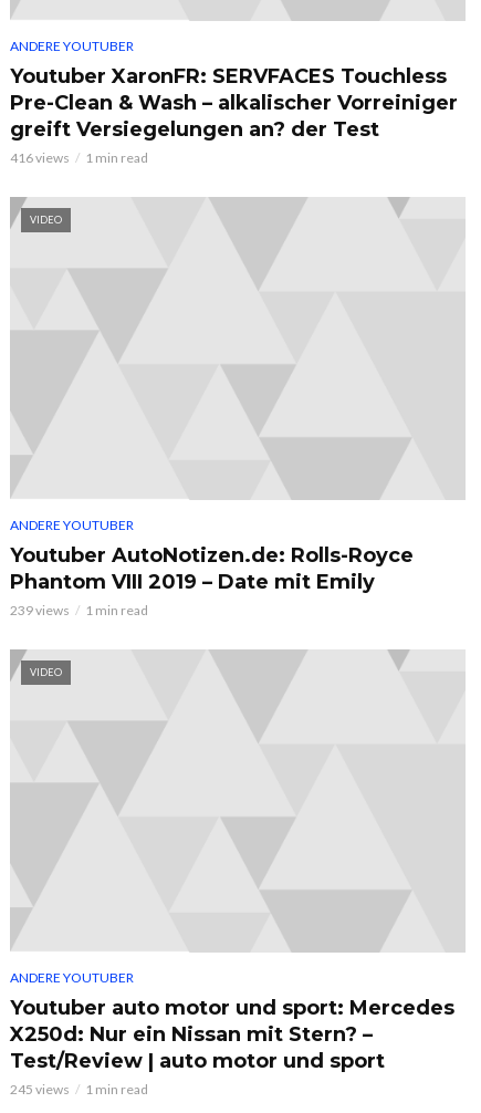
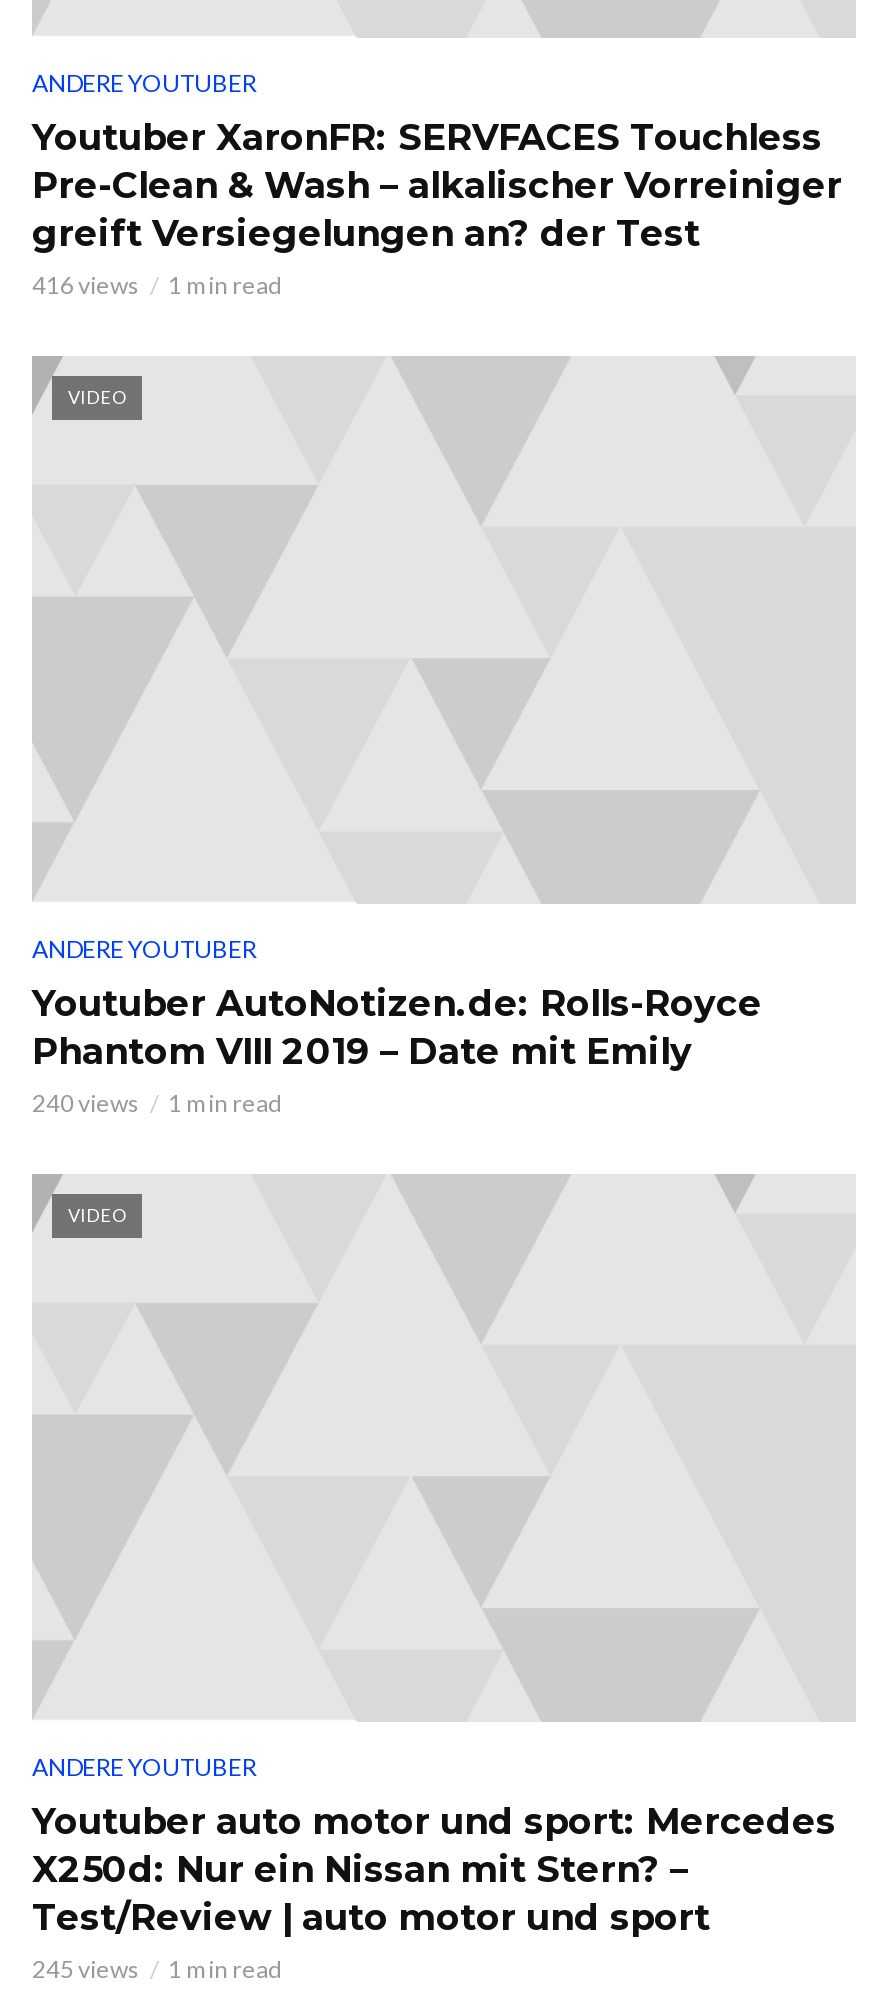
- 239 views 1 min read
+ 240 views 1 min read
